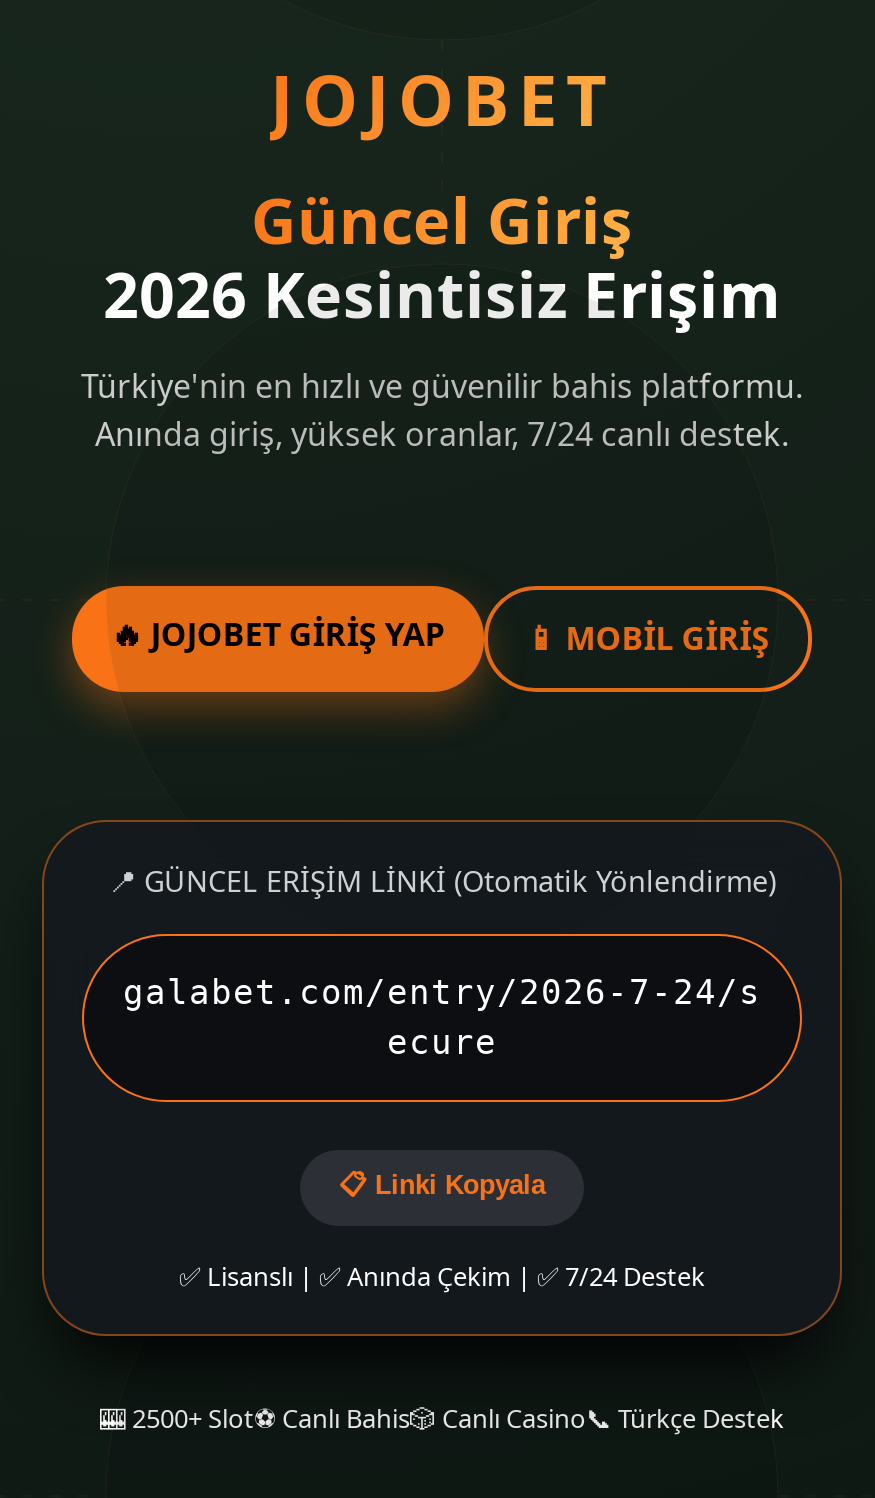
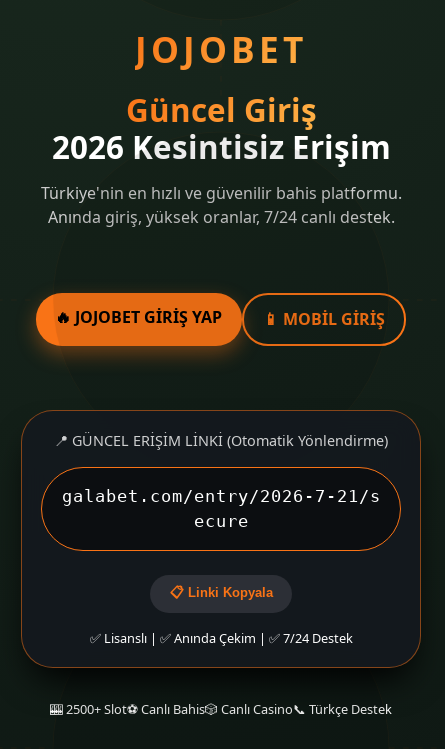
- galabet.com/entry/2026-7-24/s
+ galabet.com/entry/2026-7-21/s
